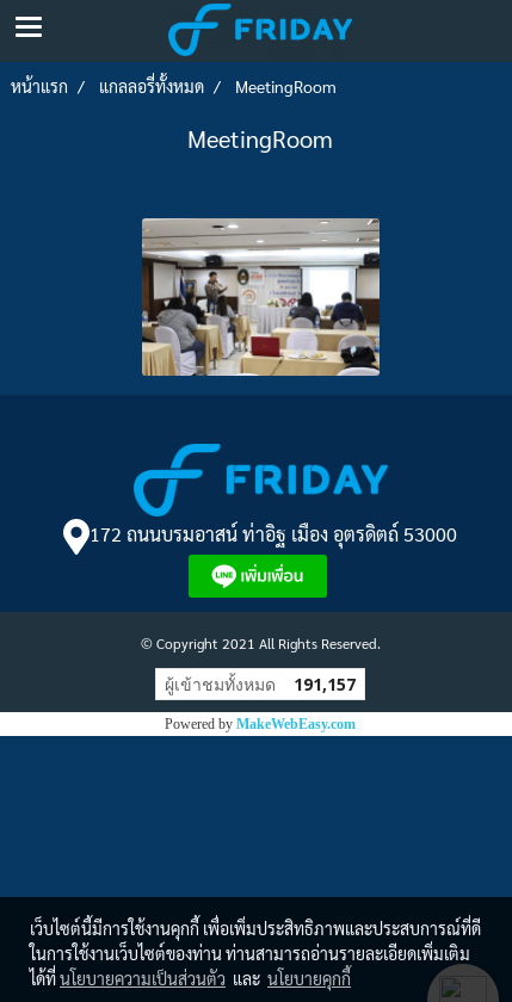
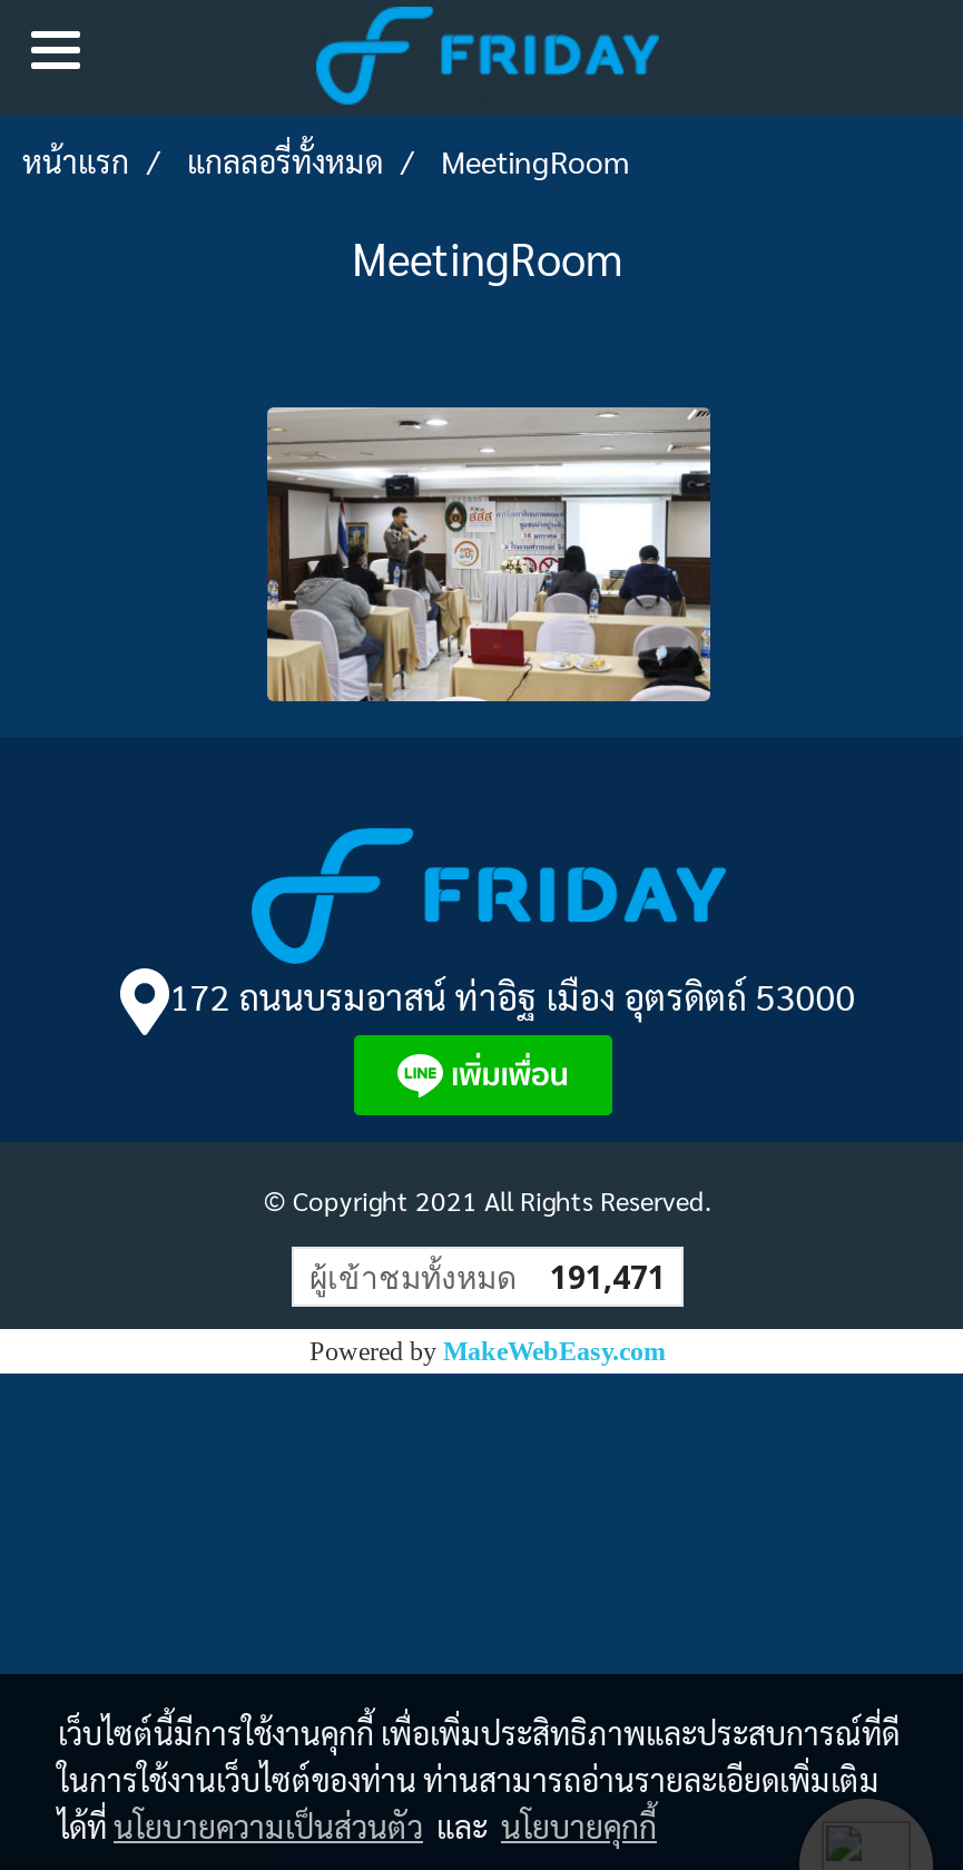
- ผู้เข้าชมทั้งหมด 191,157
+ ผู้เข้าชมทั้งหมด 191,471
